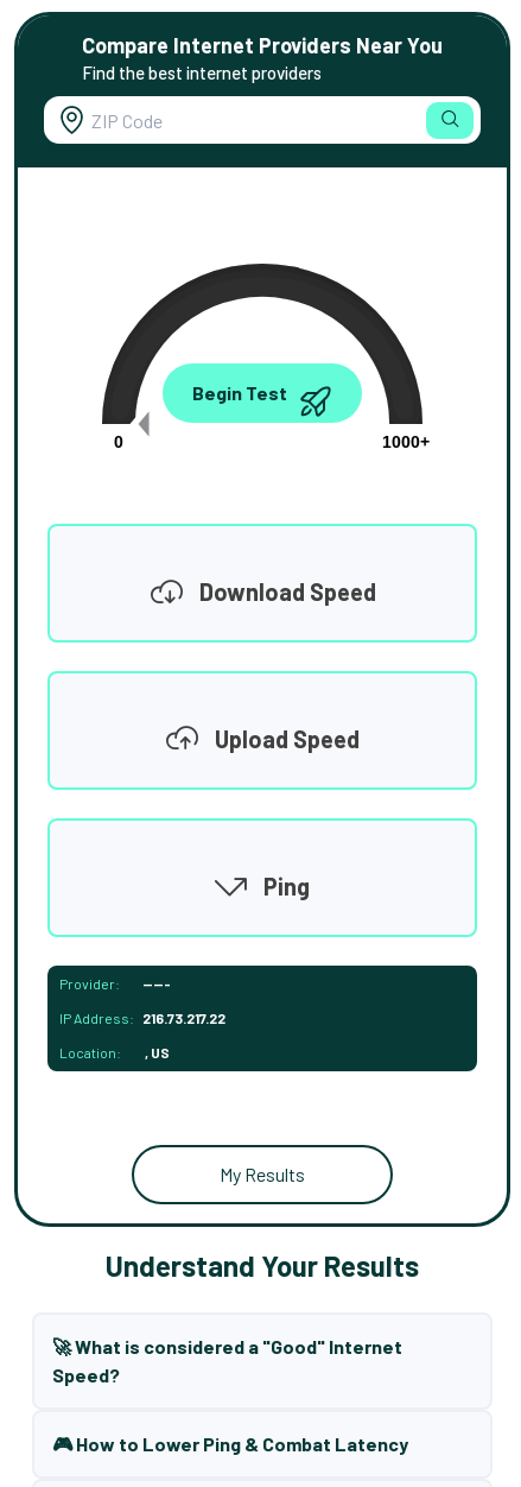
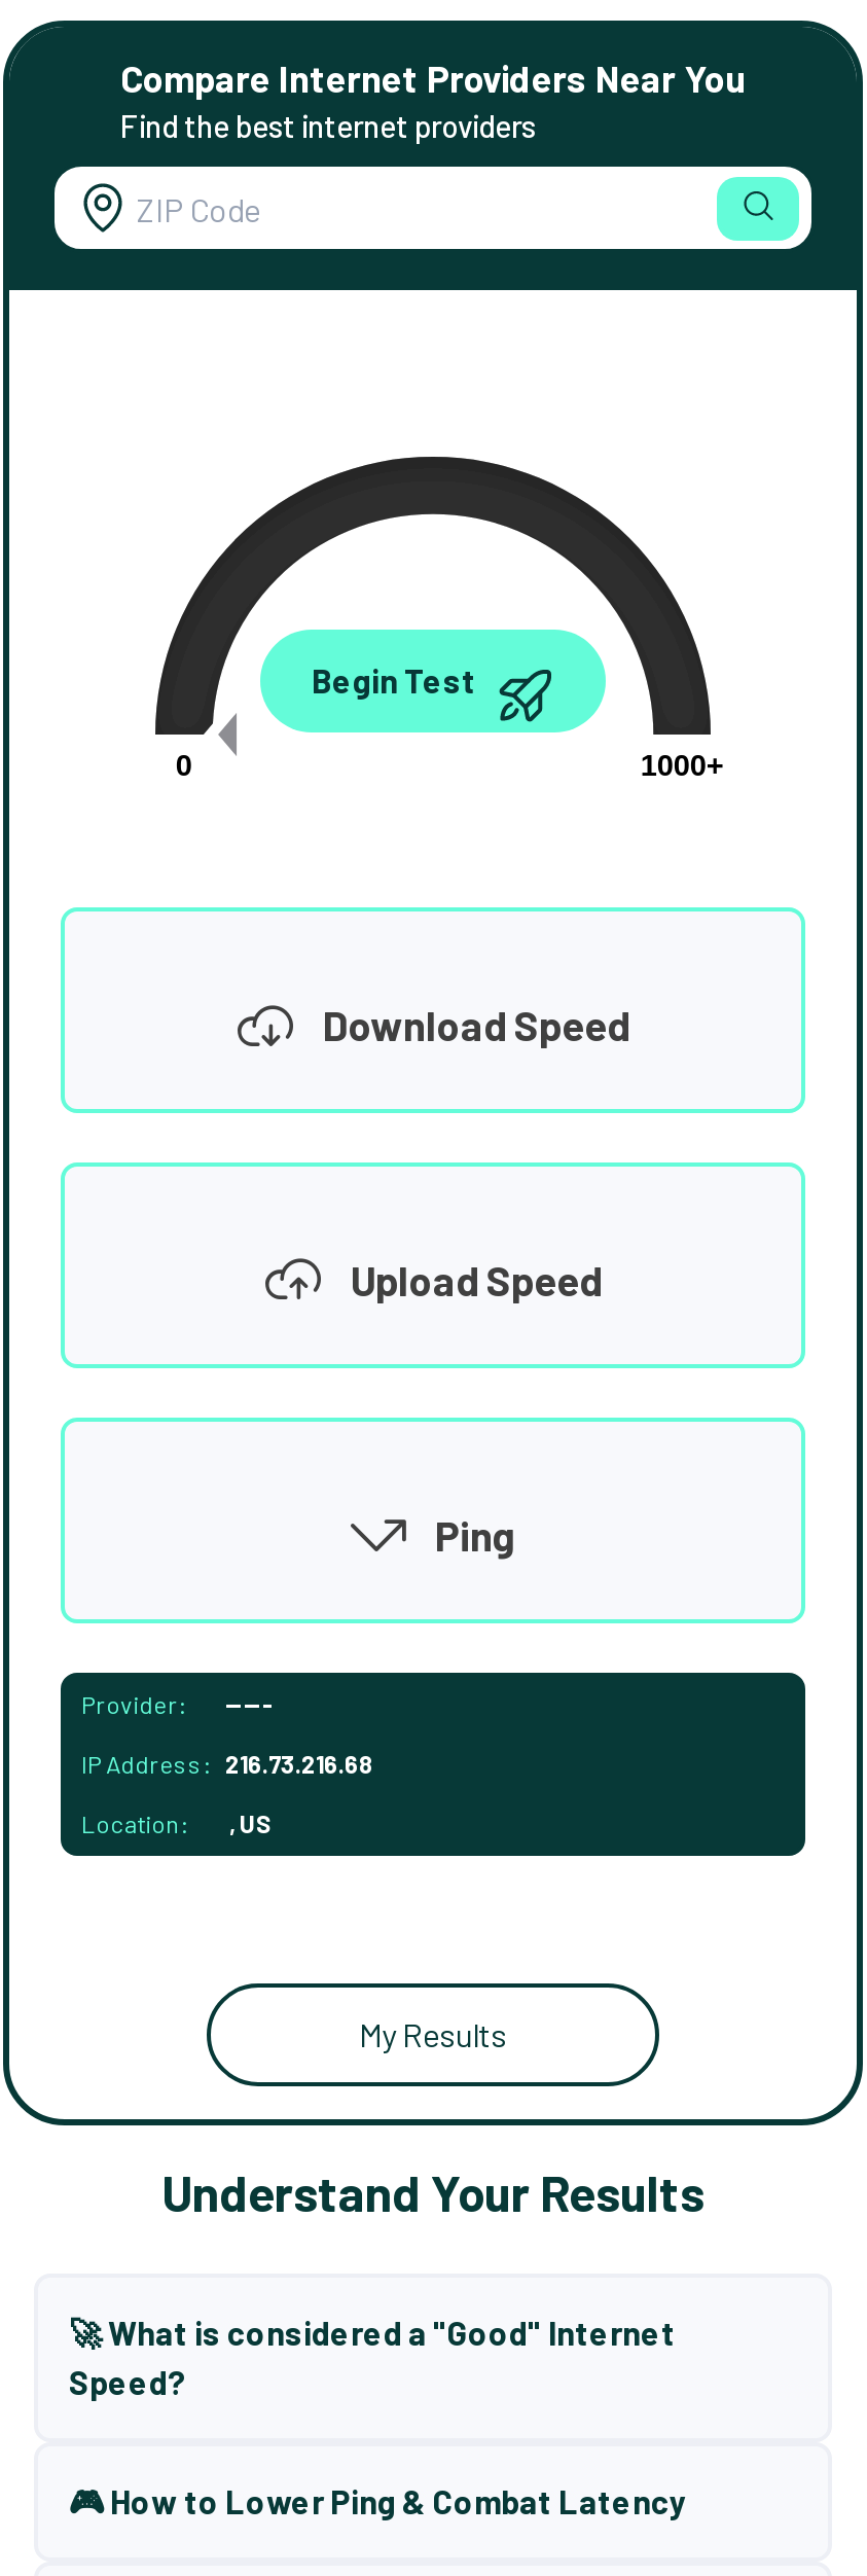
- IP Address: 216.73.217.22
+ IP Address: 216.73.216.68
